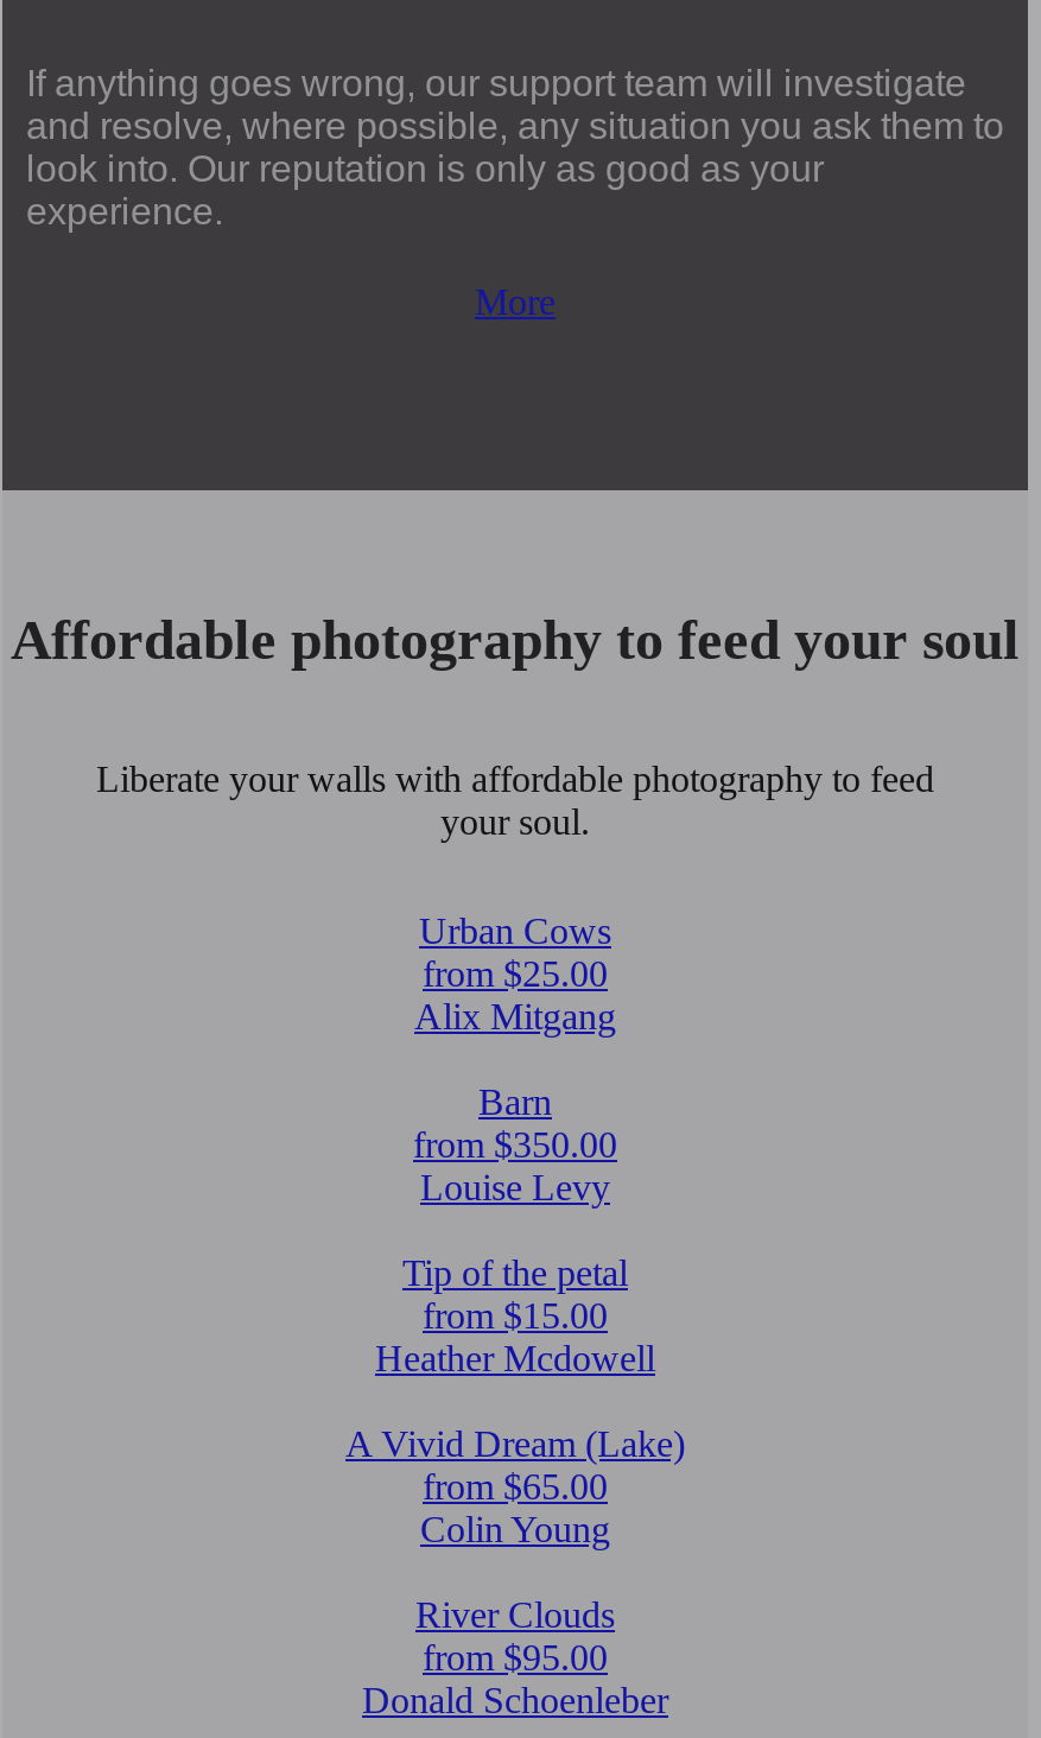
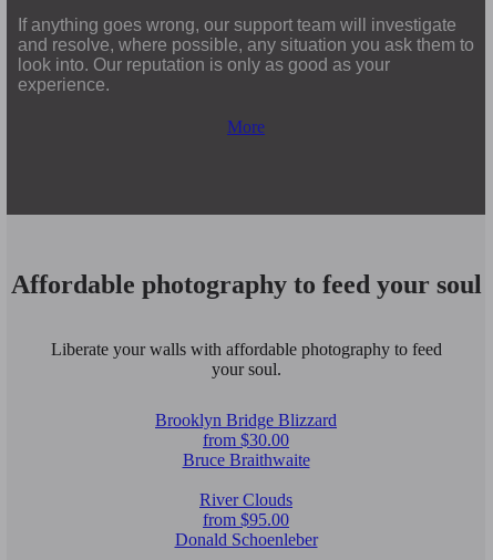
- Urban Cows
- from $25.00
- Alix Mitgang
- Barn
- from $350.00
- Louise Levy
- Tip of the petal
- from $15.00
- Heather Mcdowell
- A Vivid Dream (Lake)
- from $65.00
- Colin Young
+ Brooklyn Bridge Blizzard
+ from $30.00
+ Bruce Braithwaite
